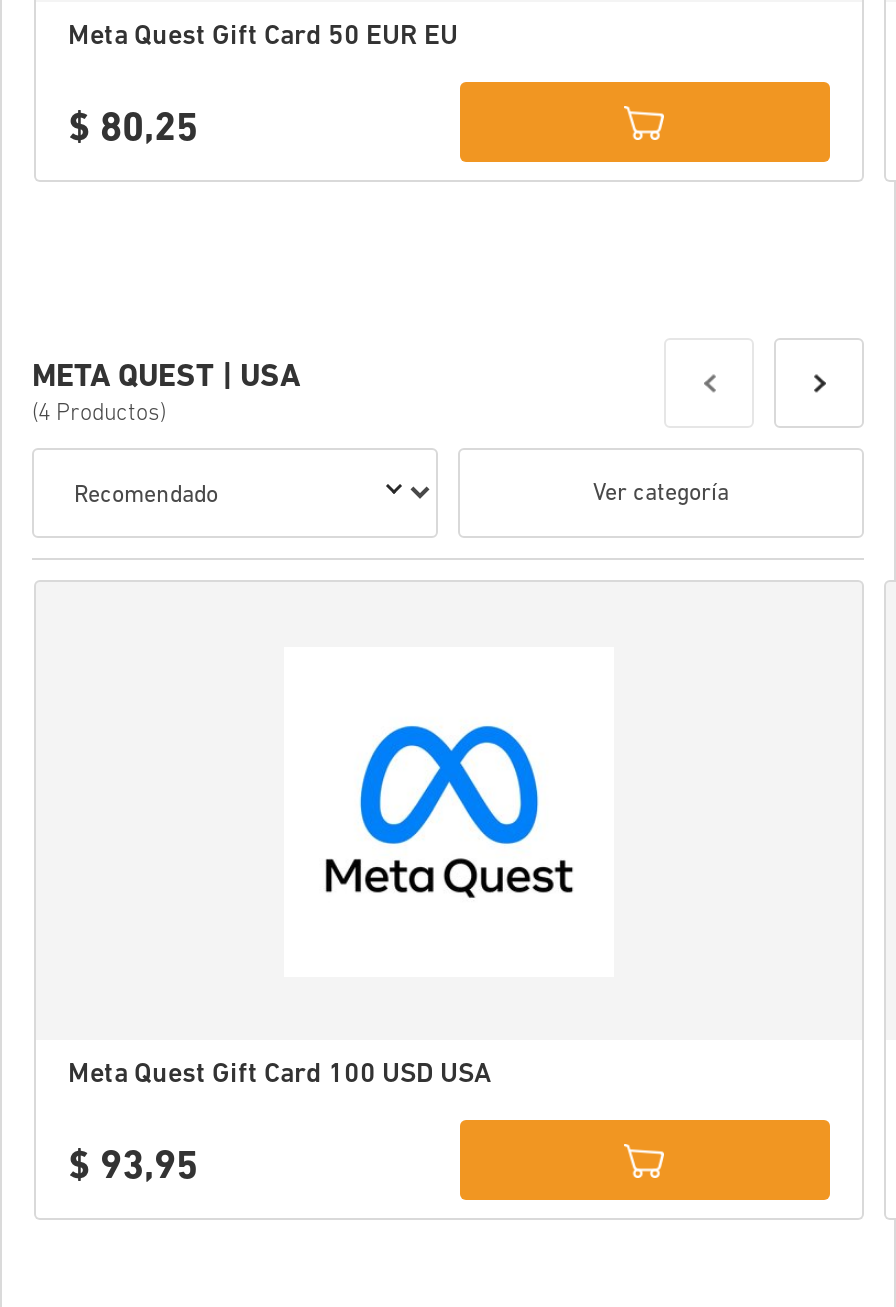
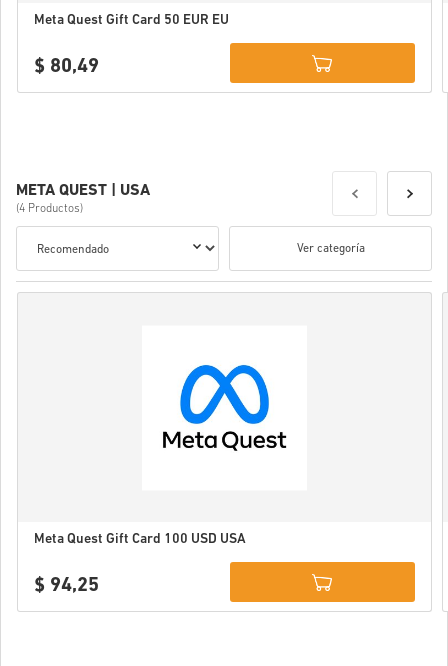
- $ 80,25
+ $ 80,49

- $ 93,95
+ $ 94,25
